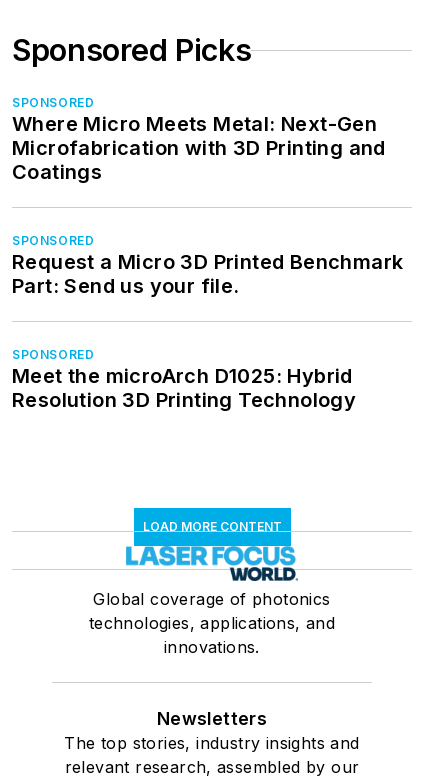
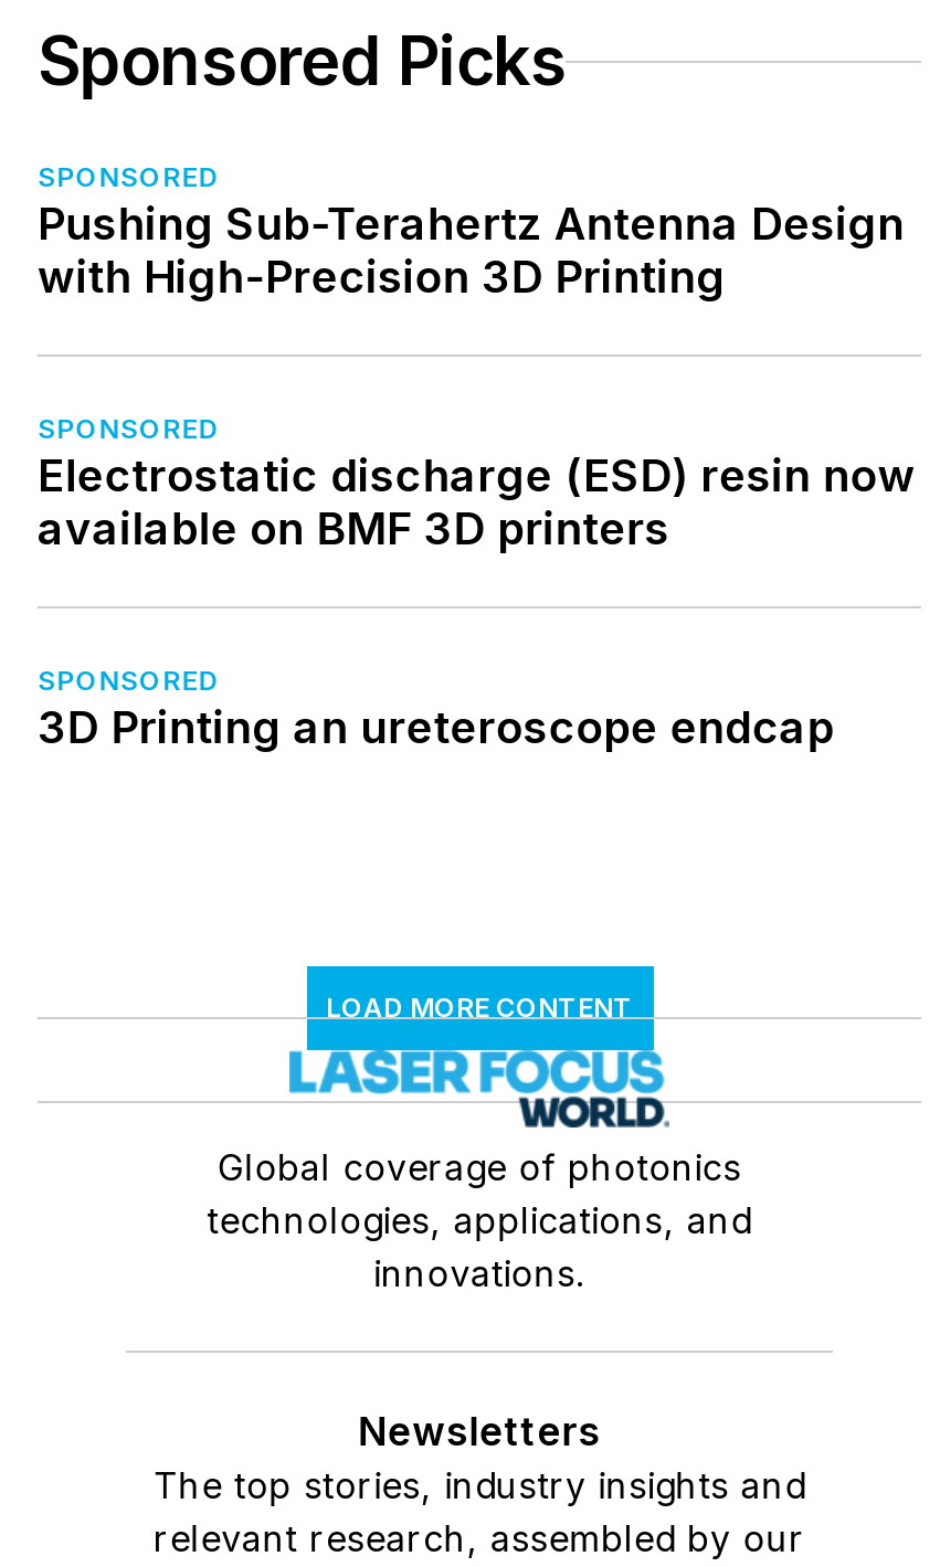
- Where Micro Meets Metal: Next-Gen
- Microfabrication with 3D Printing and
- Coatings
+ Pushing Sub-Terahertz Antenna Design
+ with High-Precision 3D Printing

- Request a Micro 3D Printed Benchmark
- Part: Send us your file.
+ Electrostatic discharge (ESD) resin now
+ available on BMF 3D printers

- Meet the microArch D1025: Hybrid
- Resolution 3D Printing Technology
+ 3D Printing an ureteroscope endcap
